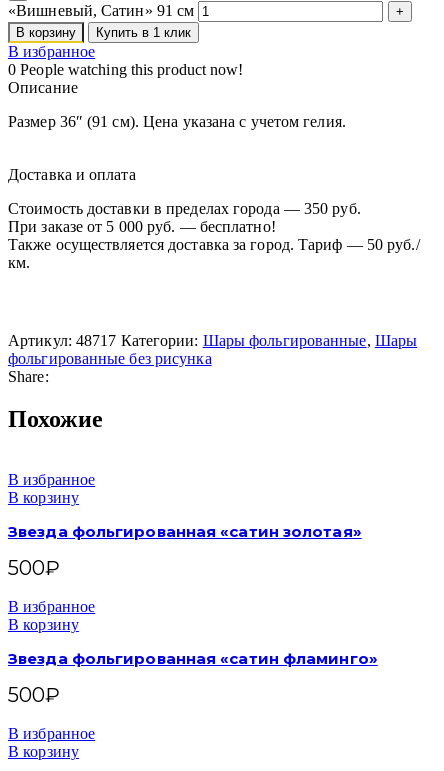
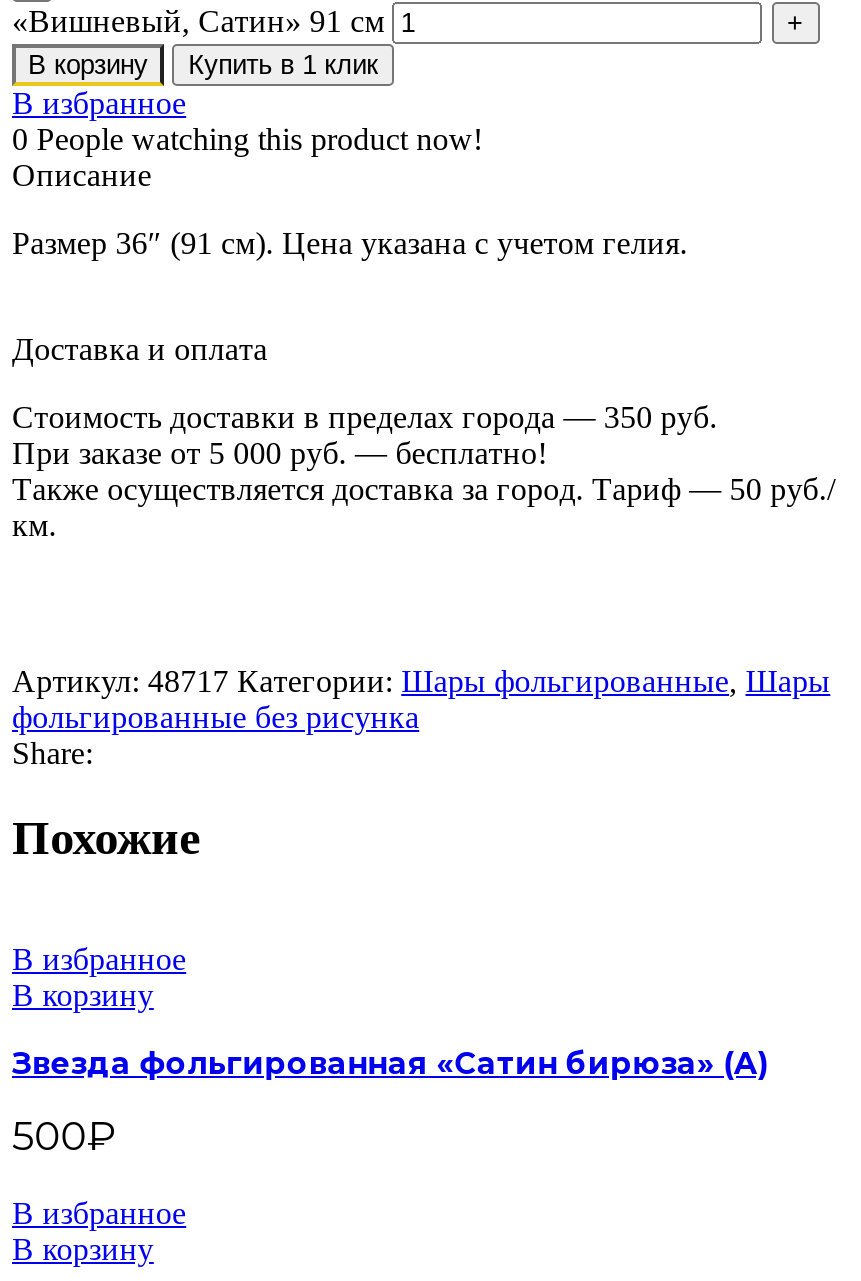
- Звезда фольгированная «сатин золотая»
- 500₽
- В избранное
- В корзину
- Звезда фольгированная «сатин фламинго»
+ Звезда фольгированная «Сатин бирюза» (А)
